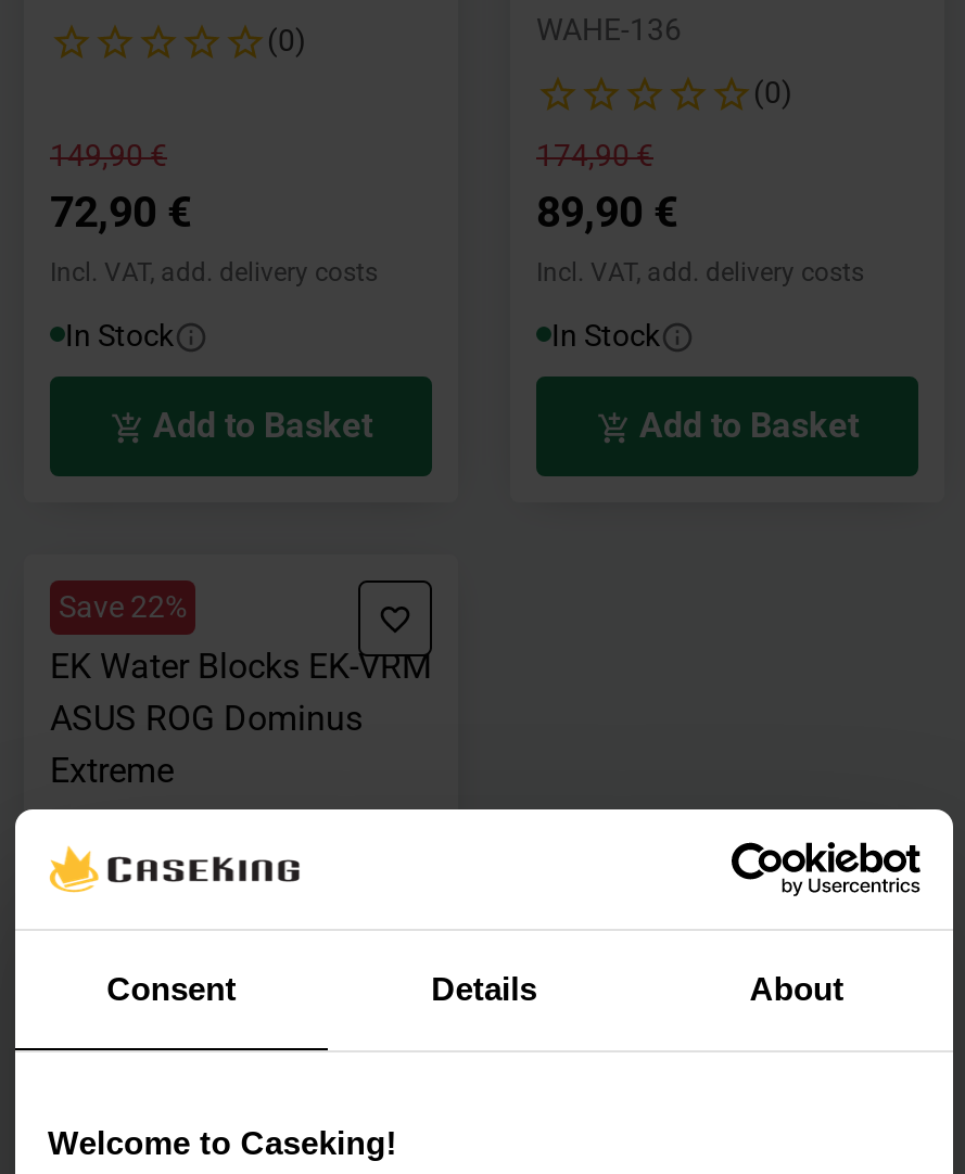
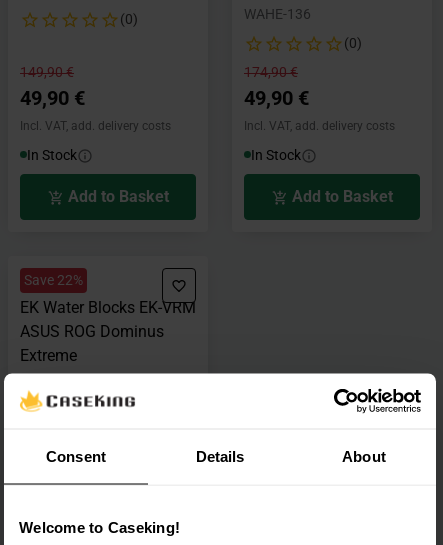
- 72,90 €
+ 49,90 €

- 89,90 €
+ 49,90 €
